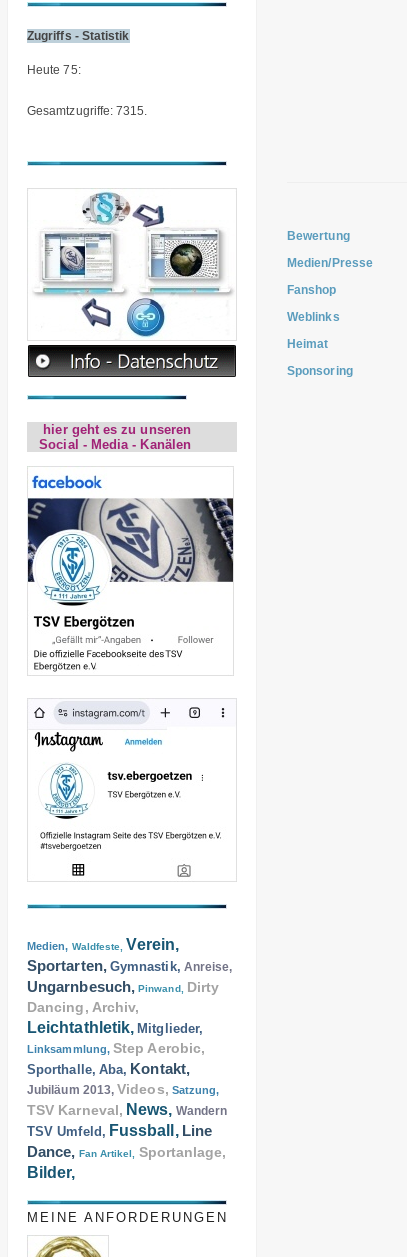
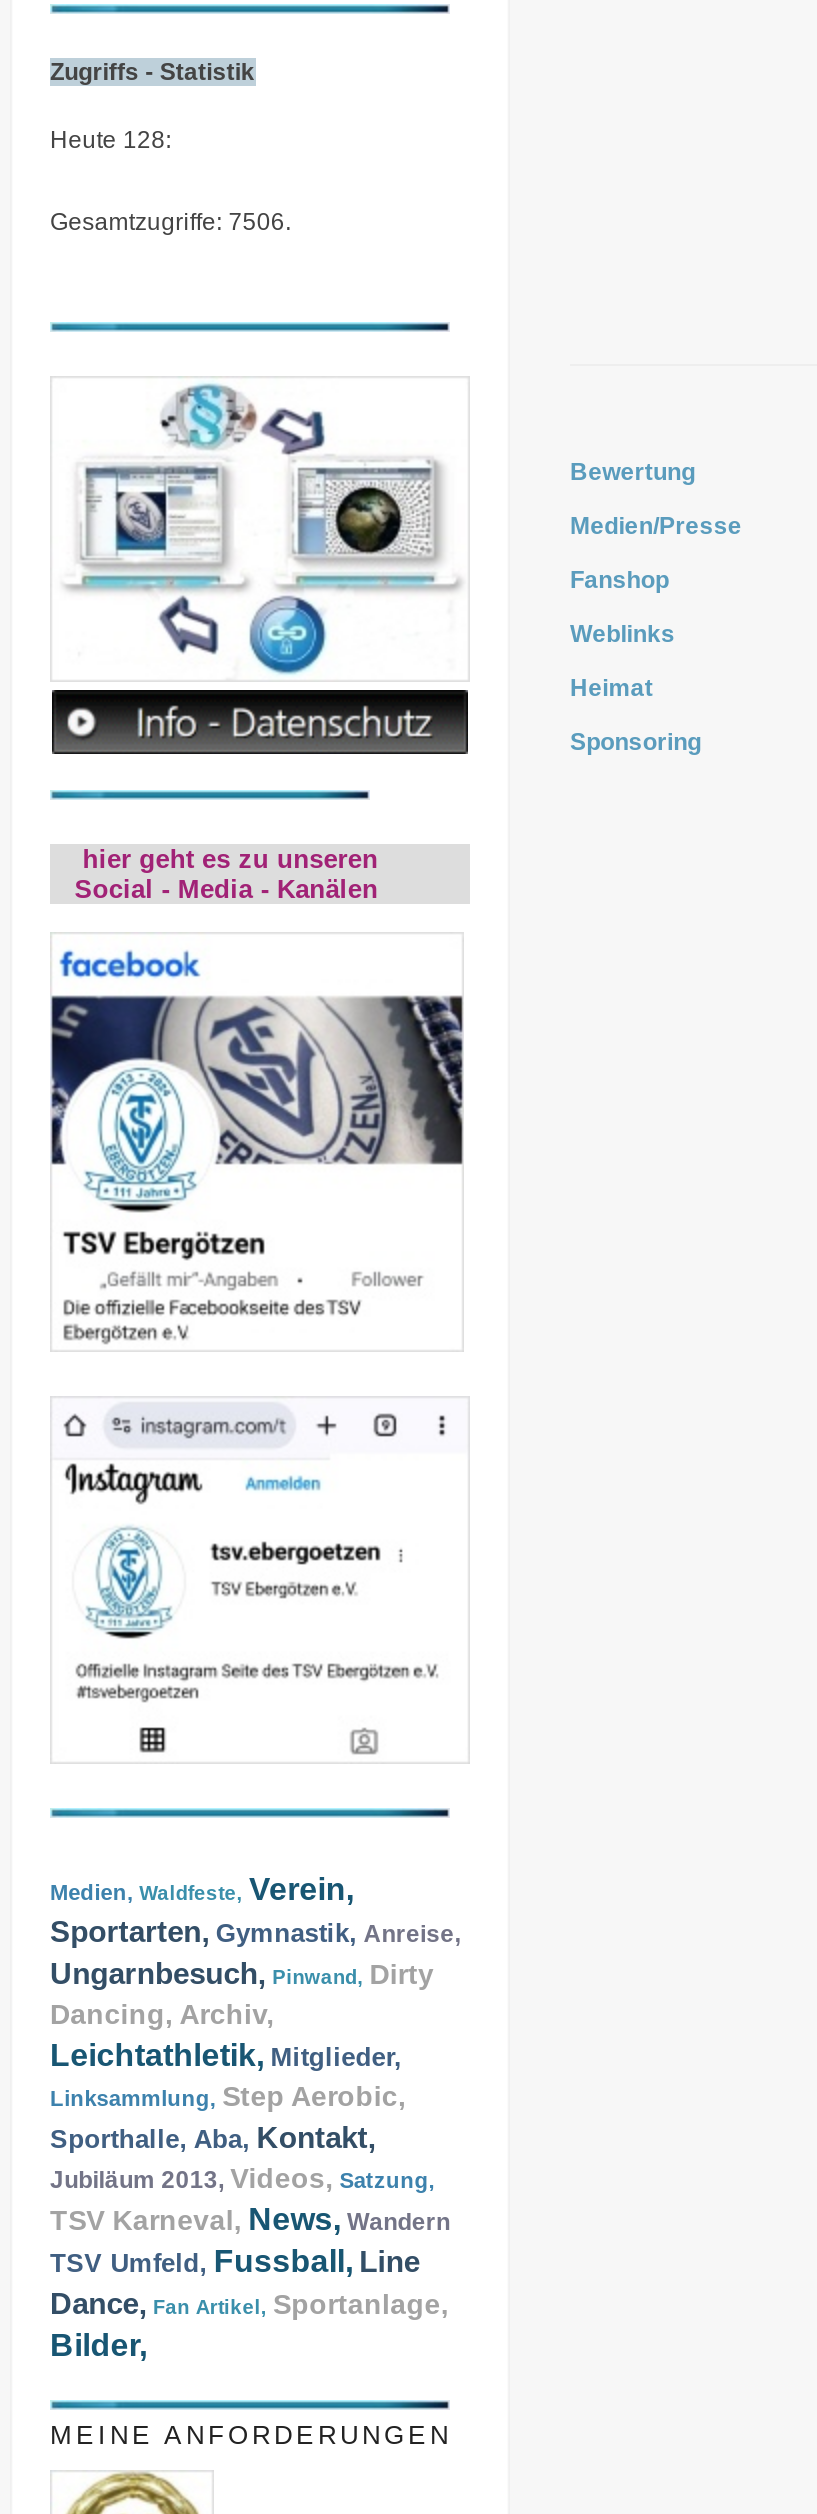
- Heute 75:
+ Heute 128:

- Gesamtzugriffe: 7315.
+ Gesamtzugriffe: 7506.
